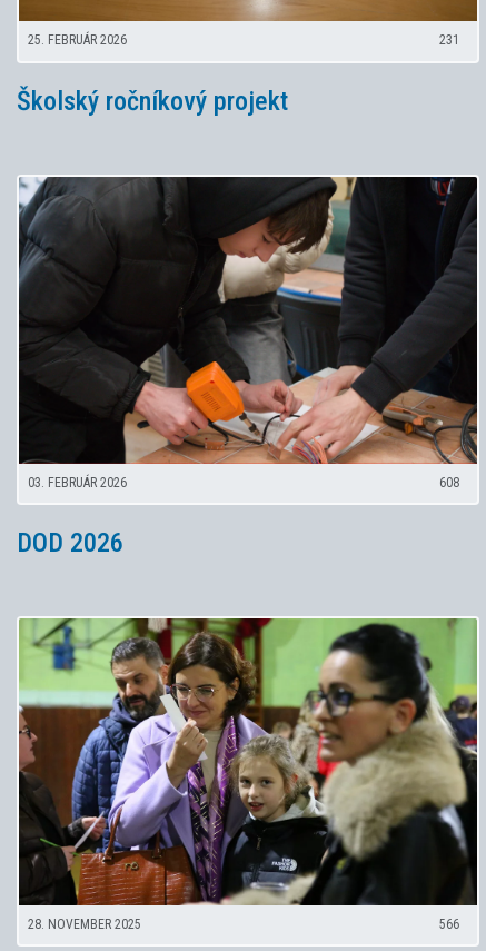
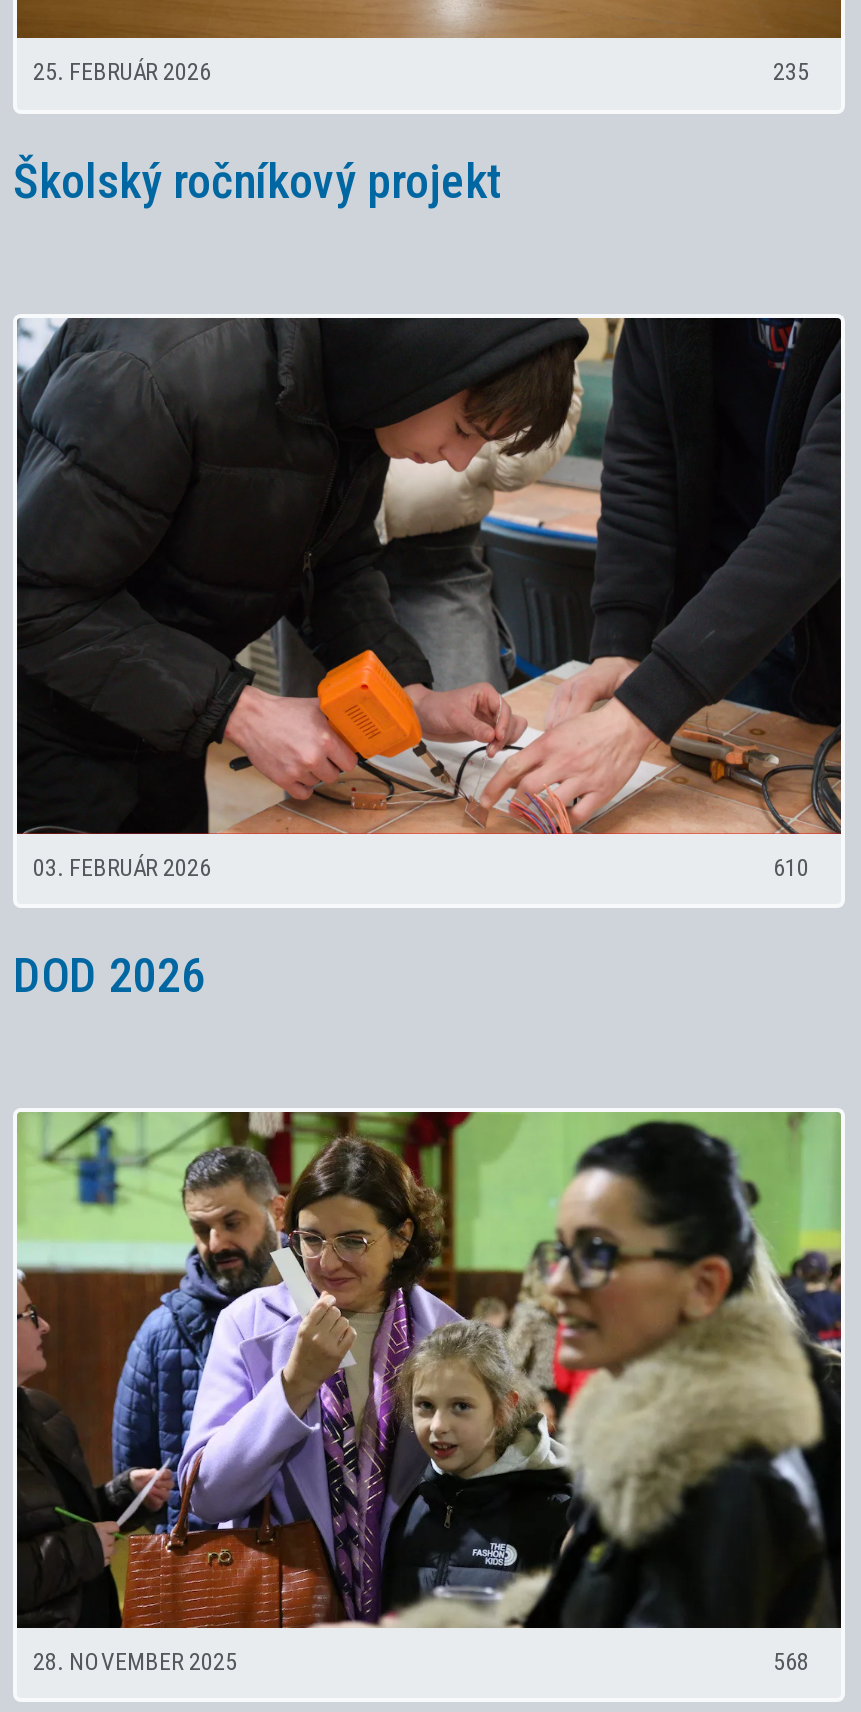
- 231
+ 235

- 608
+ 610

- 566
+ 568
